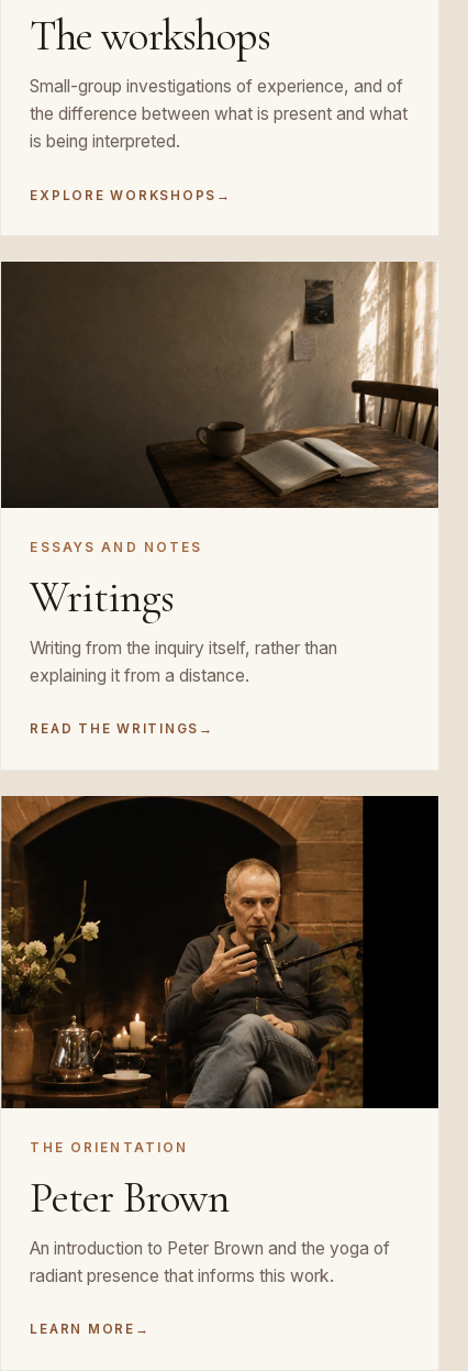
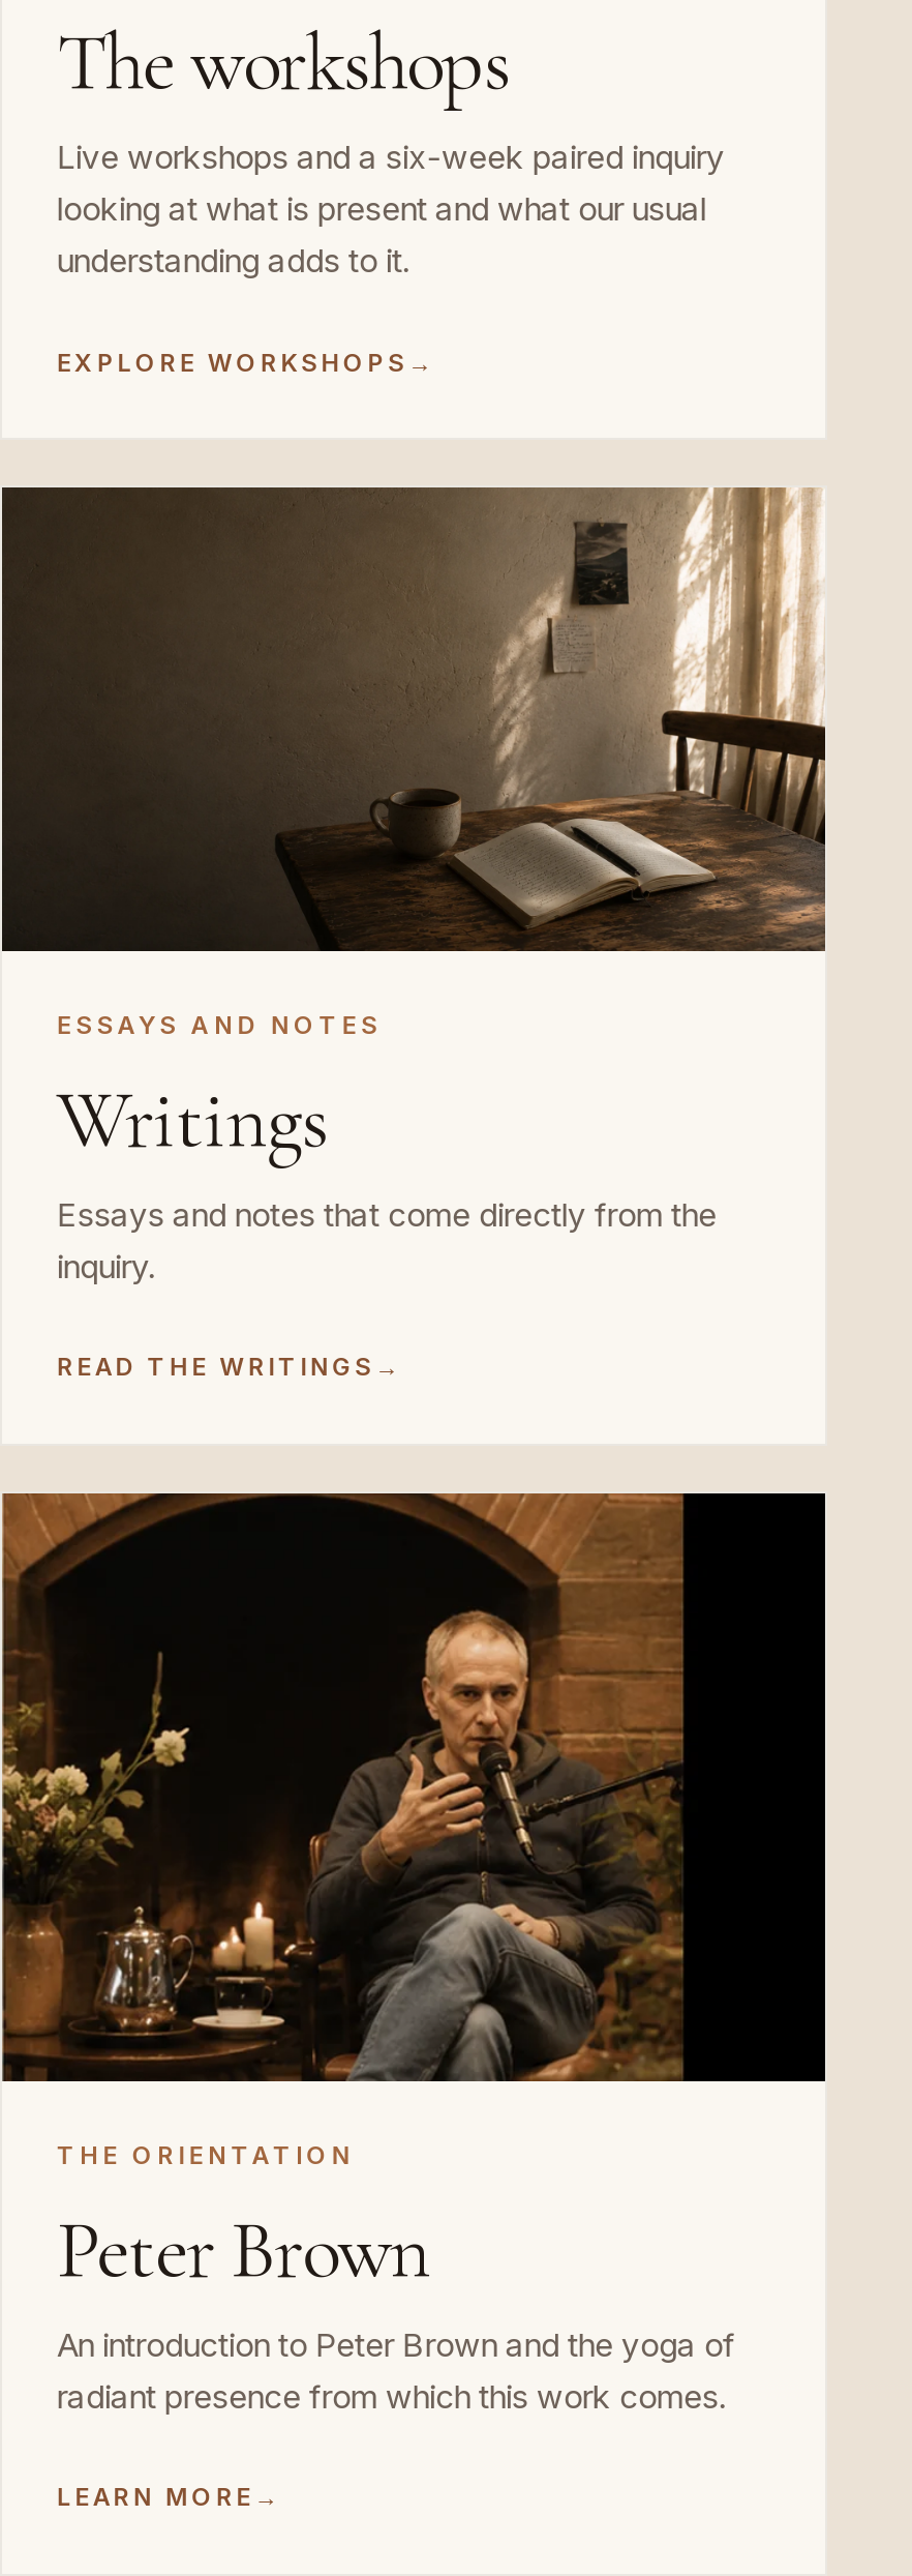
- Small-group investigations of experience, and of
- the difference between what is present and what
- is being interpreted.
+ Live workshops and a six-week paired inquiry
+ looking at what is present and what our usual
+ understanding adds to it.

- Writing from the inquiry itself, rather than
- explaining it from a distance.
+ Essays and notes that come directly from the
+ inquiry.

- radiant presence that informs this work.
+ radiant presence from which this work comes.
